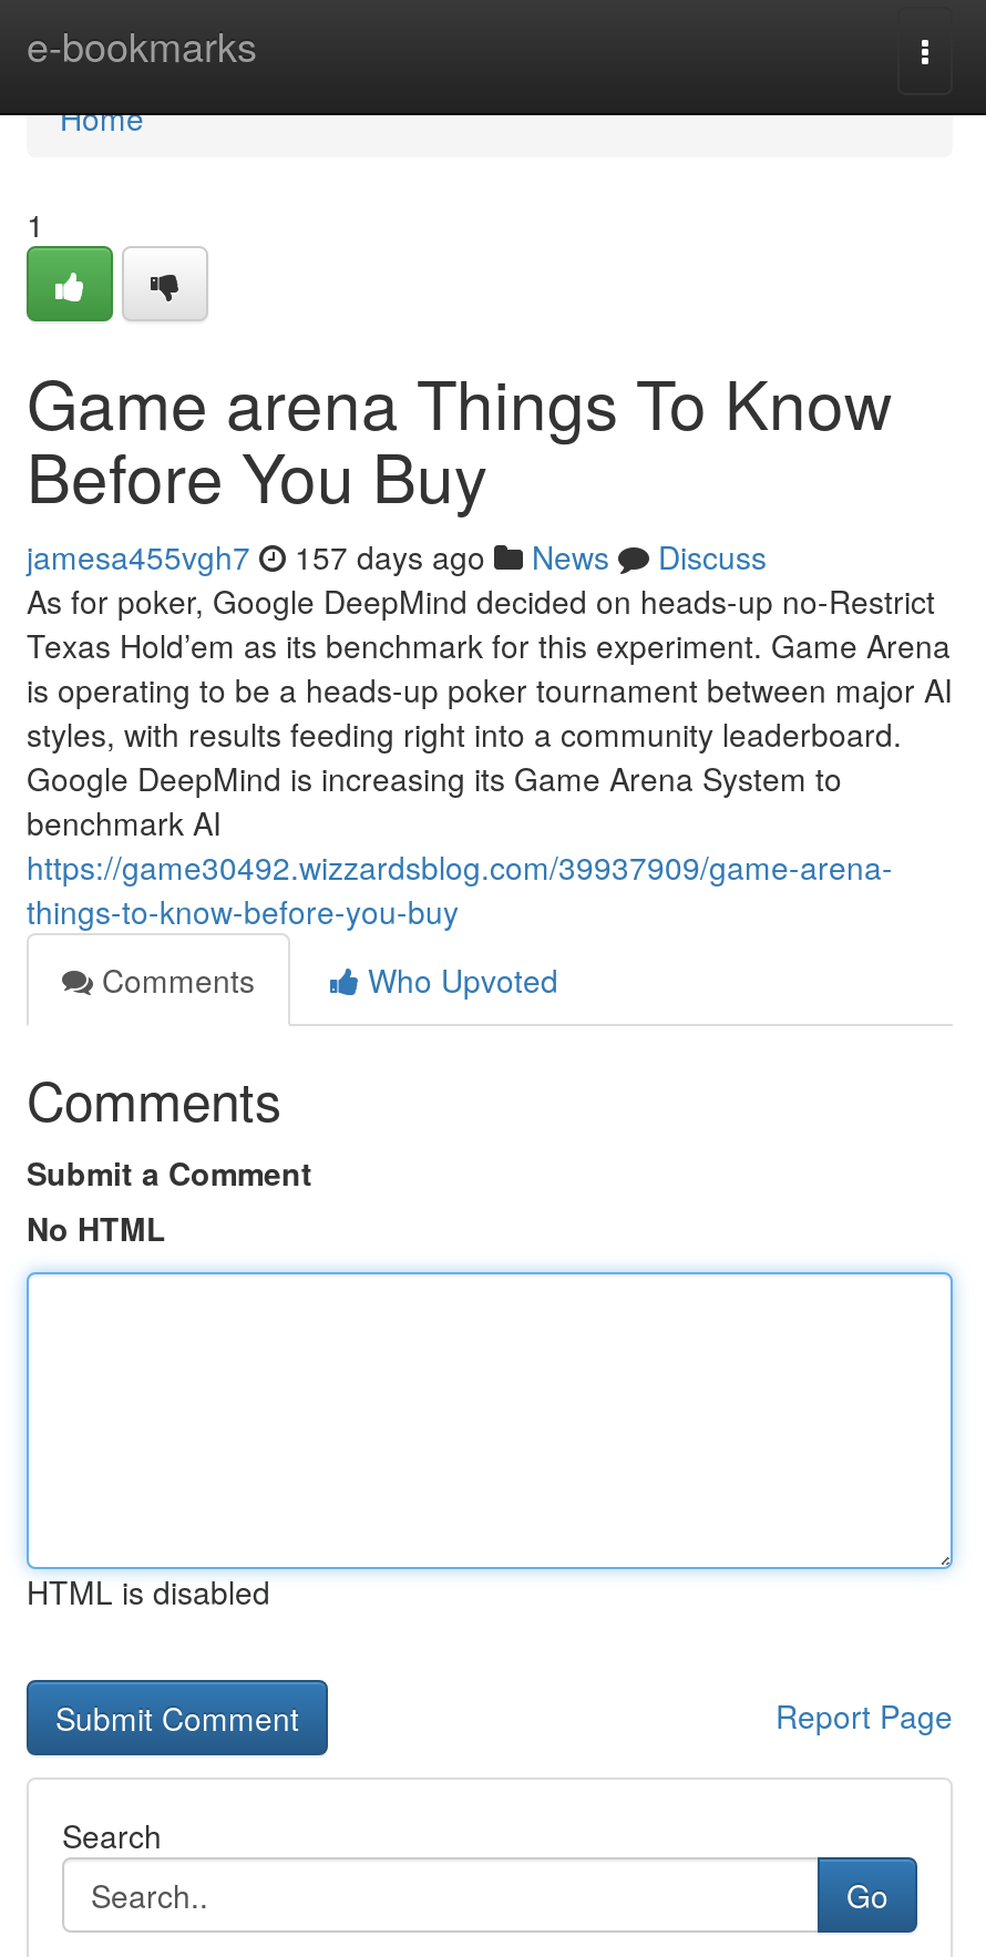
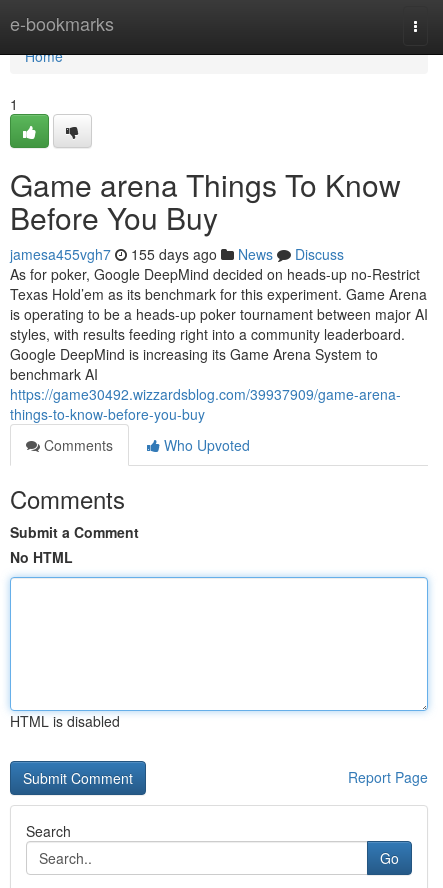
- jamesa455vgh7 157 days ago News Discuss
+ jamesa455vgh7 155 days ago News Discuss
